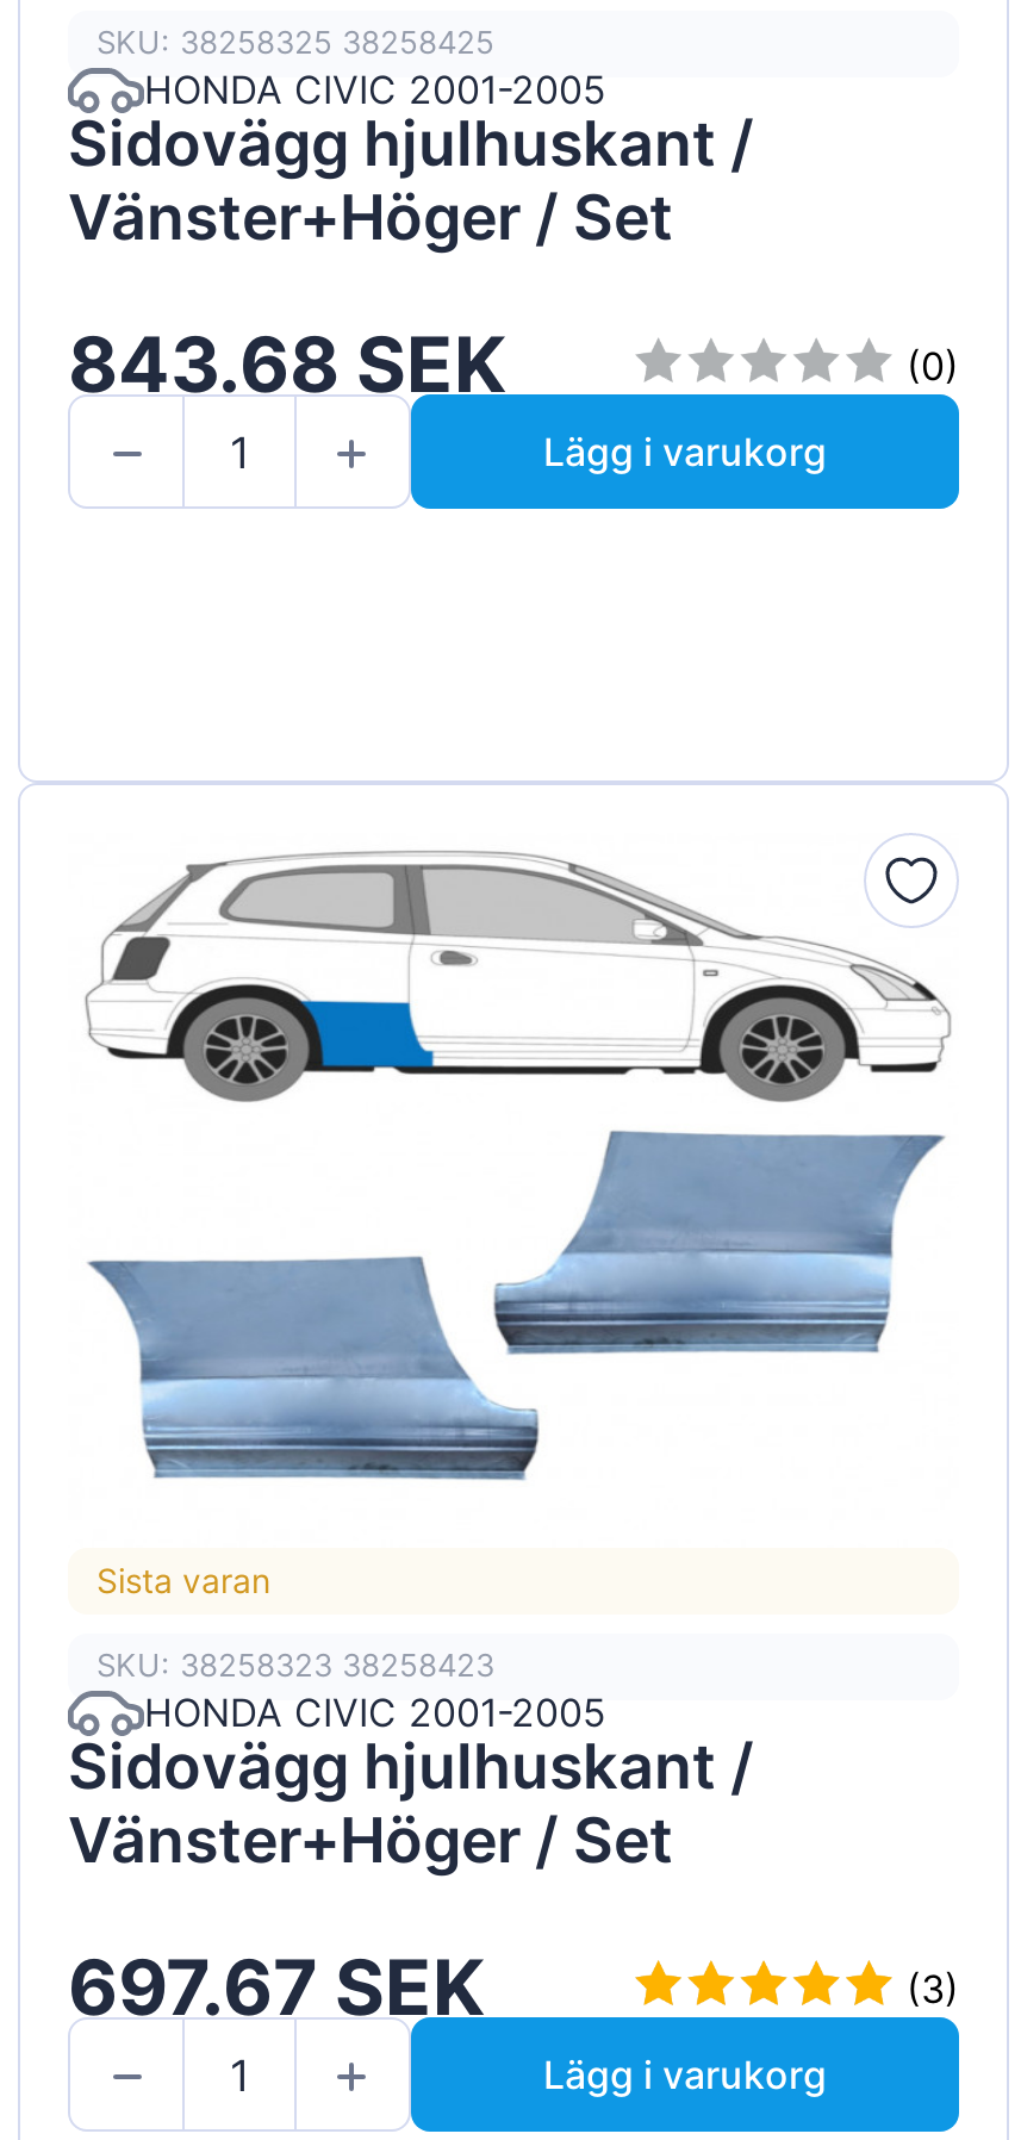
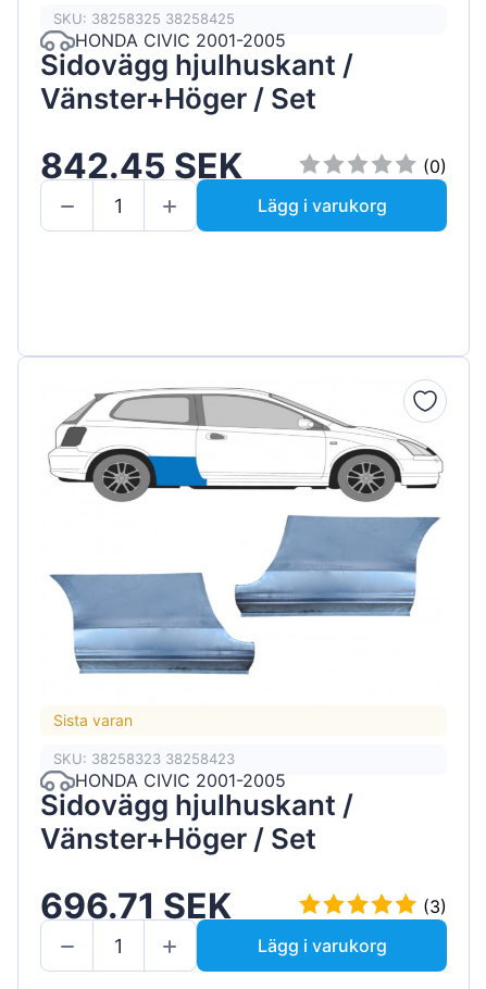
- 843.68 SEK
+ 842.45 SEK

- 697.67 SEK
+ 696.71 SEK
